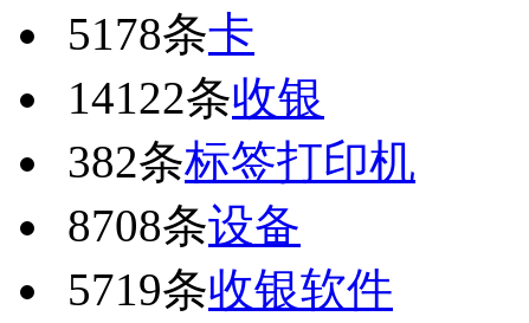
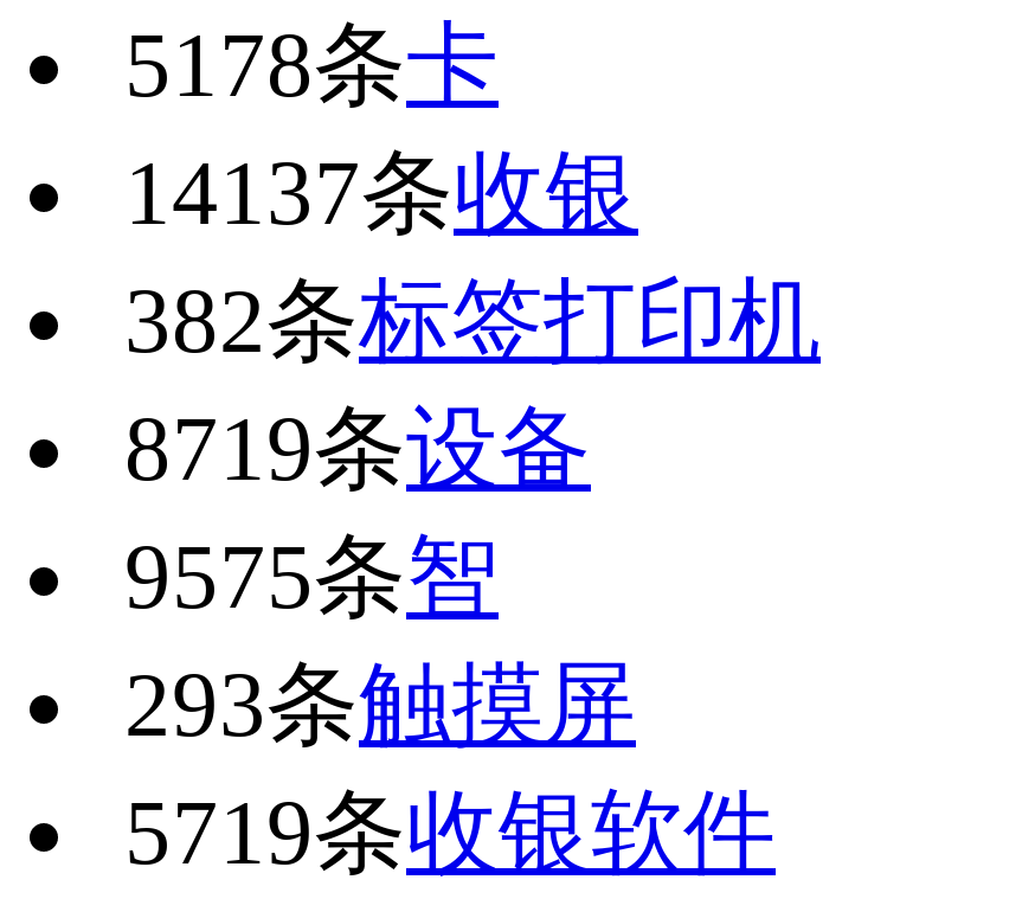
- 14122条收银
+ 14137条收银

- 8708条设备
+ 8719条设备
+ 9575条智
+ 293条触摸屏
